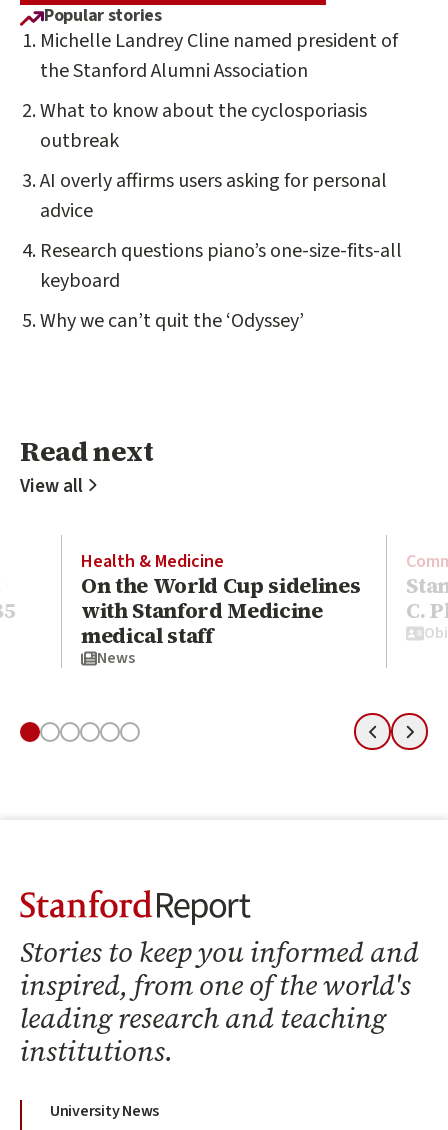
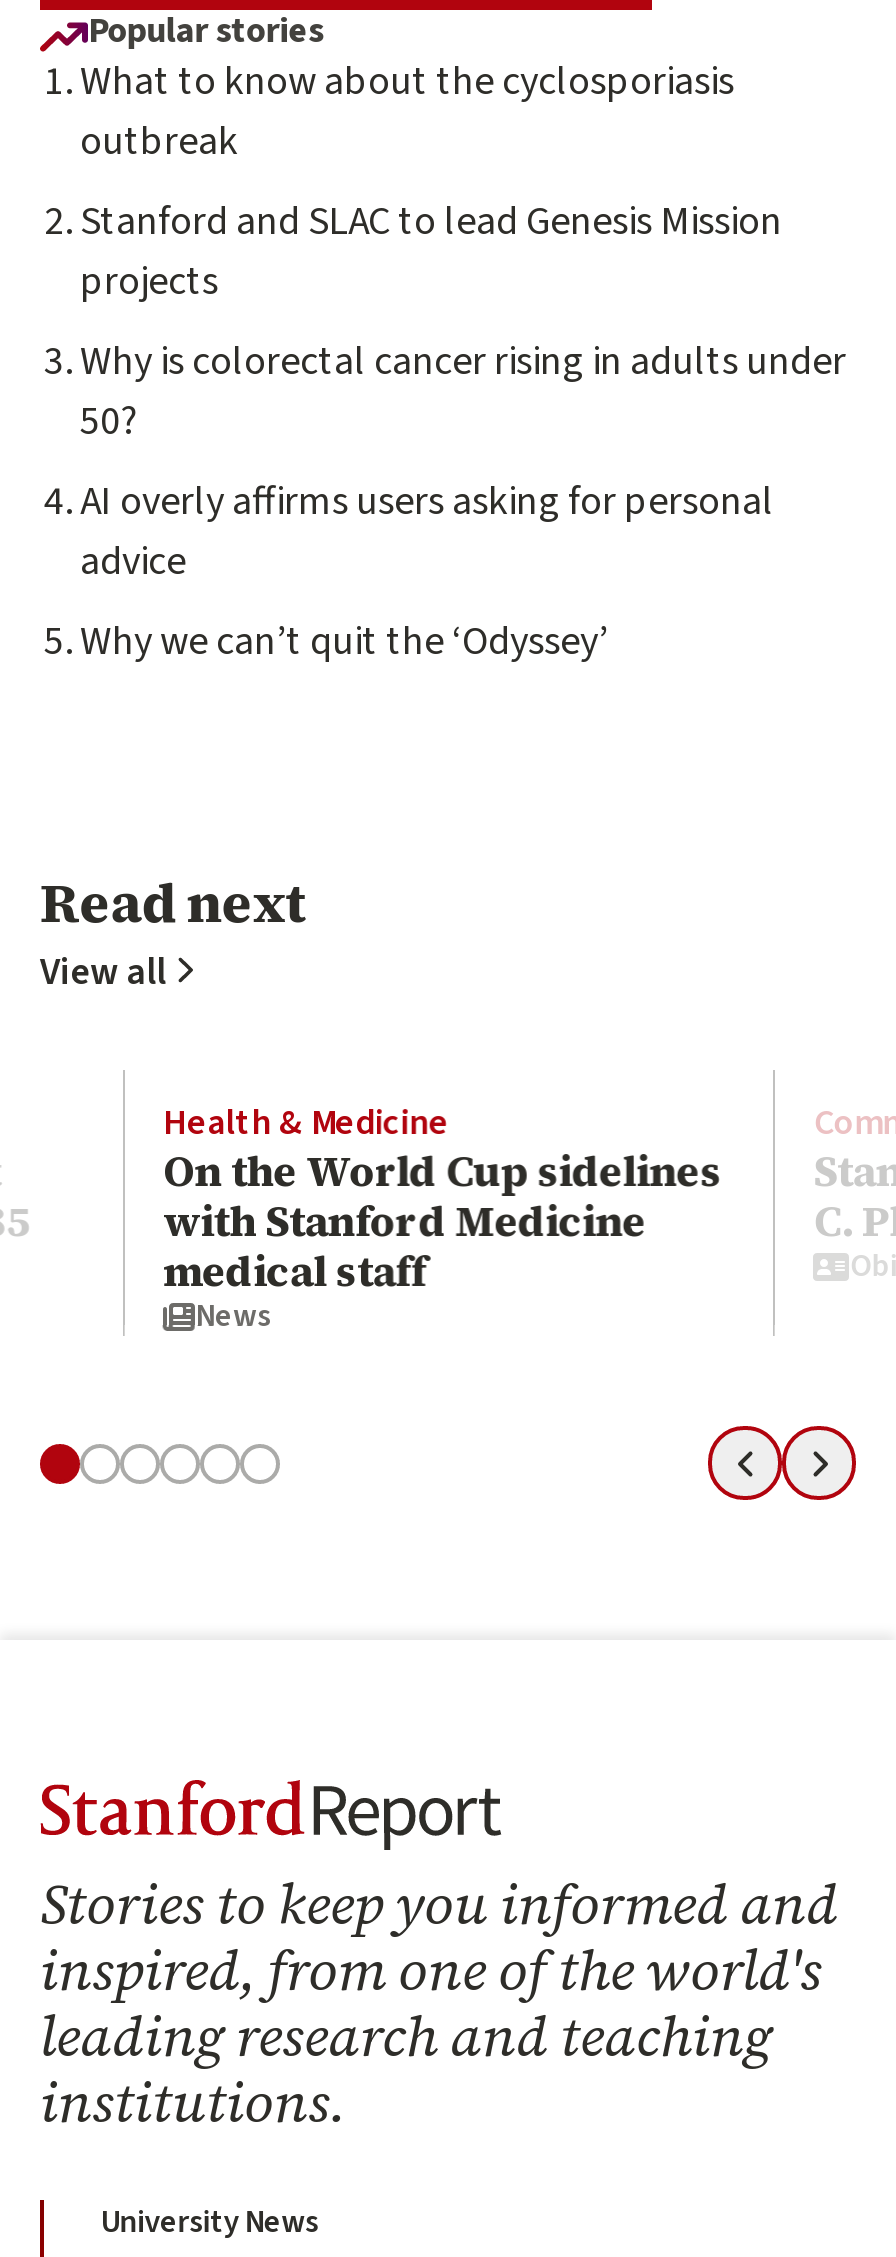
- Michelle Landrey Cline named president of
- the Stanford Alumni Association

moved up: What to know about the cyclosporiasis | outbreak

+ Stanford and SLAC to lead Genesis Mission
+ projects
+ Why is colorectal cancer rising in adults under
+ 50?

moved down: AI overly affirms users asking for personal | advice

- Research questions piano’s one-size-fits-all
- keyboard
